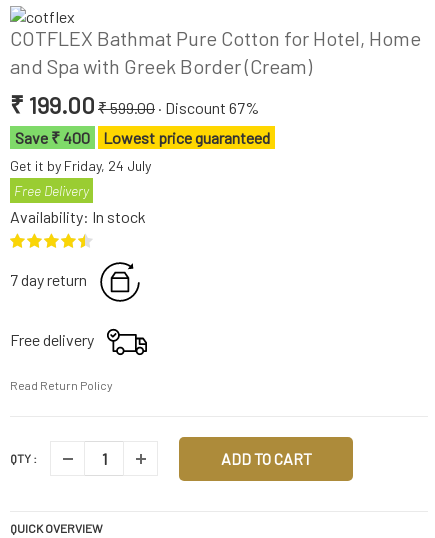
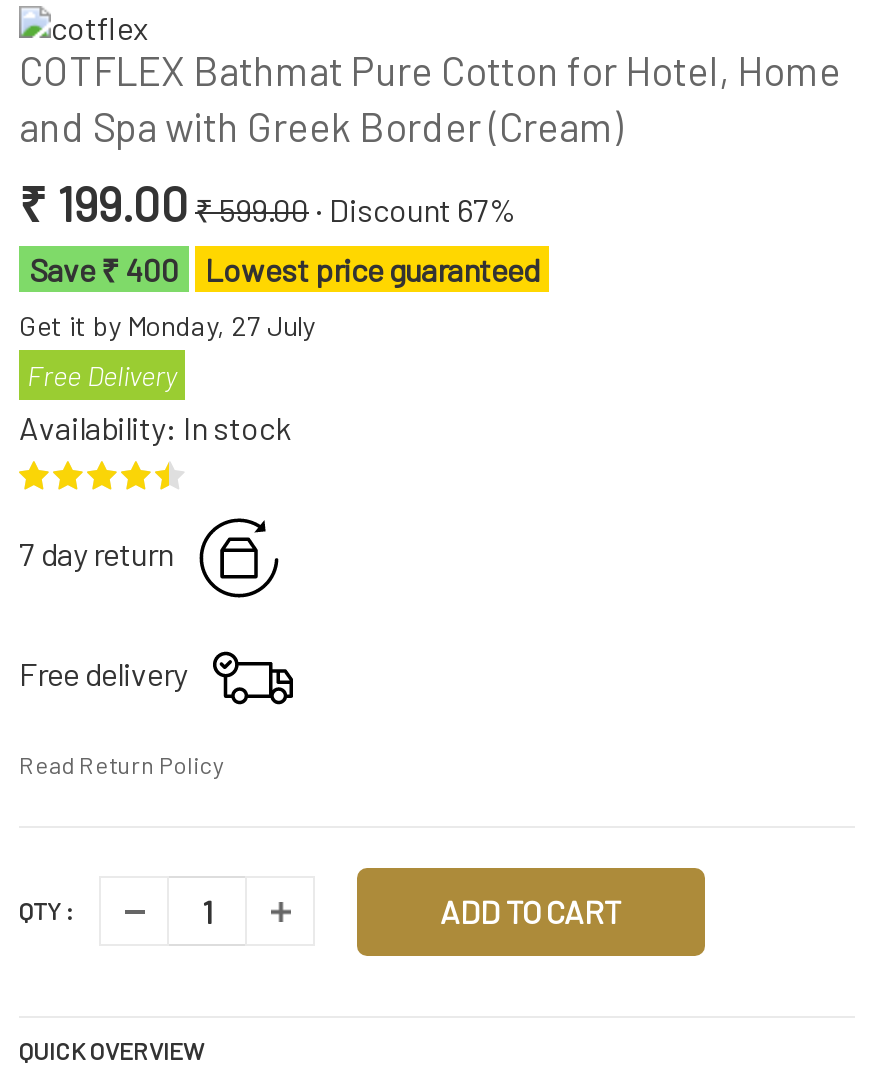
- Get it by Friday, 24 July
+ Get it by Monday, 27 July
